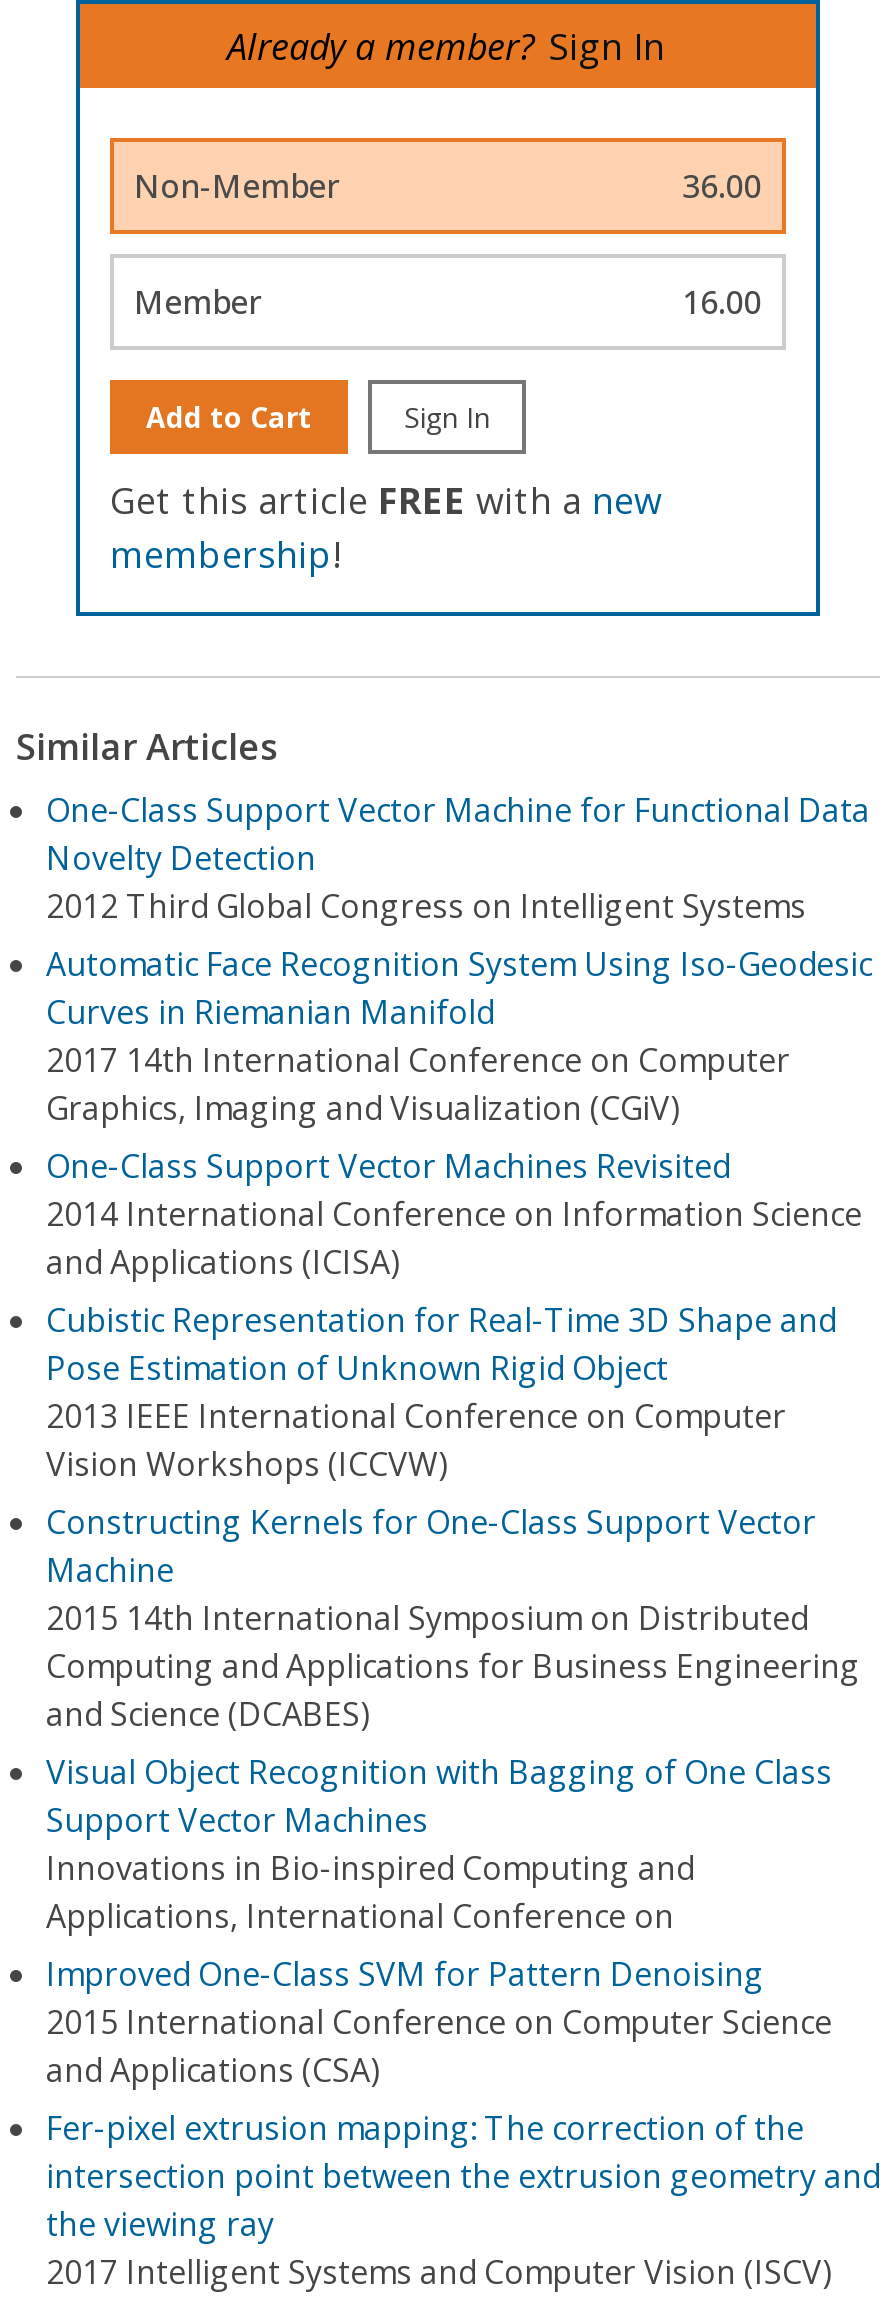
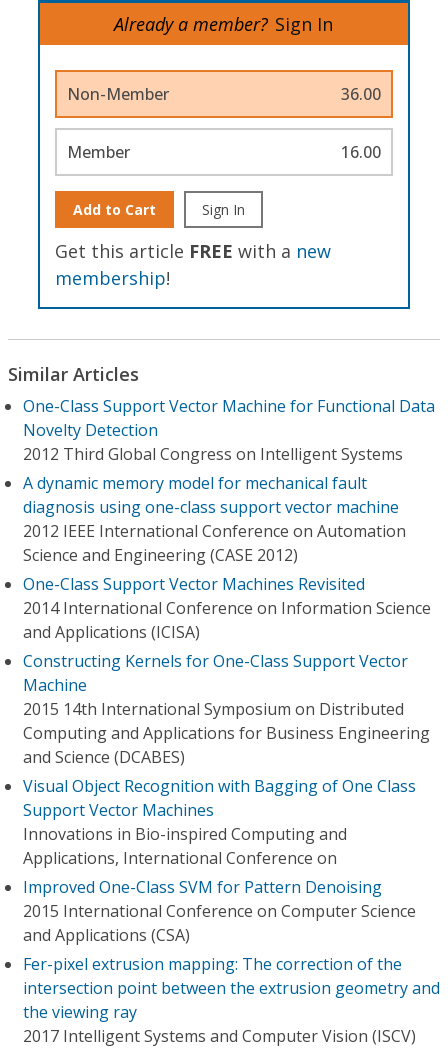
- Automatic Face Recognition System Using Iso-Geodesic
- Curves in Riemanian Manifold
- 2017 14th International Conference on Computer
- Graphics, Imaging and Visualization (CGiV)
+ A dynamic memory model for mechanical fault
+ diagnosis using one-class support vector machine
+ 2012 IEEE International Conference on Automation
+ Science and Engineering (CASE 2012)

- Cubistic Representation for Real-Time 3D Shape and
- Pose Estimation of Unknown Rigid Object
- 2013 IEEE International Conference on Computer
- Vision Workshops (ICCVW)
